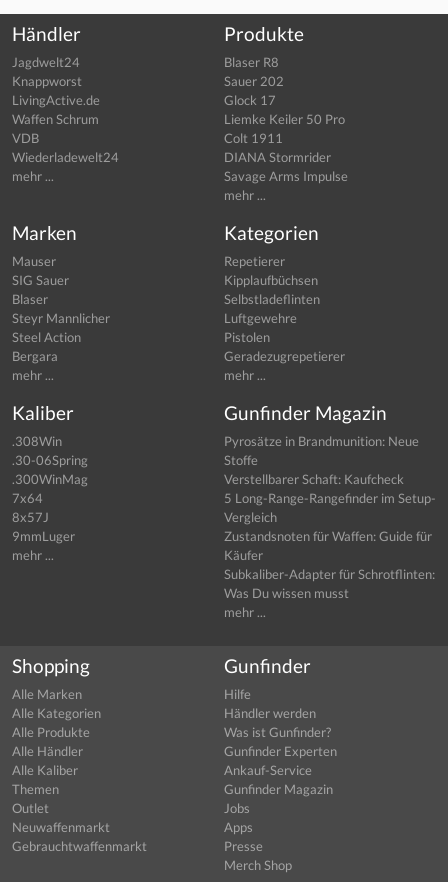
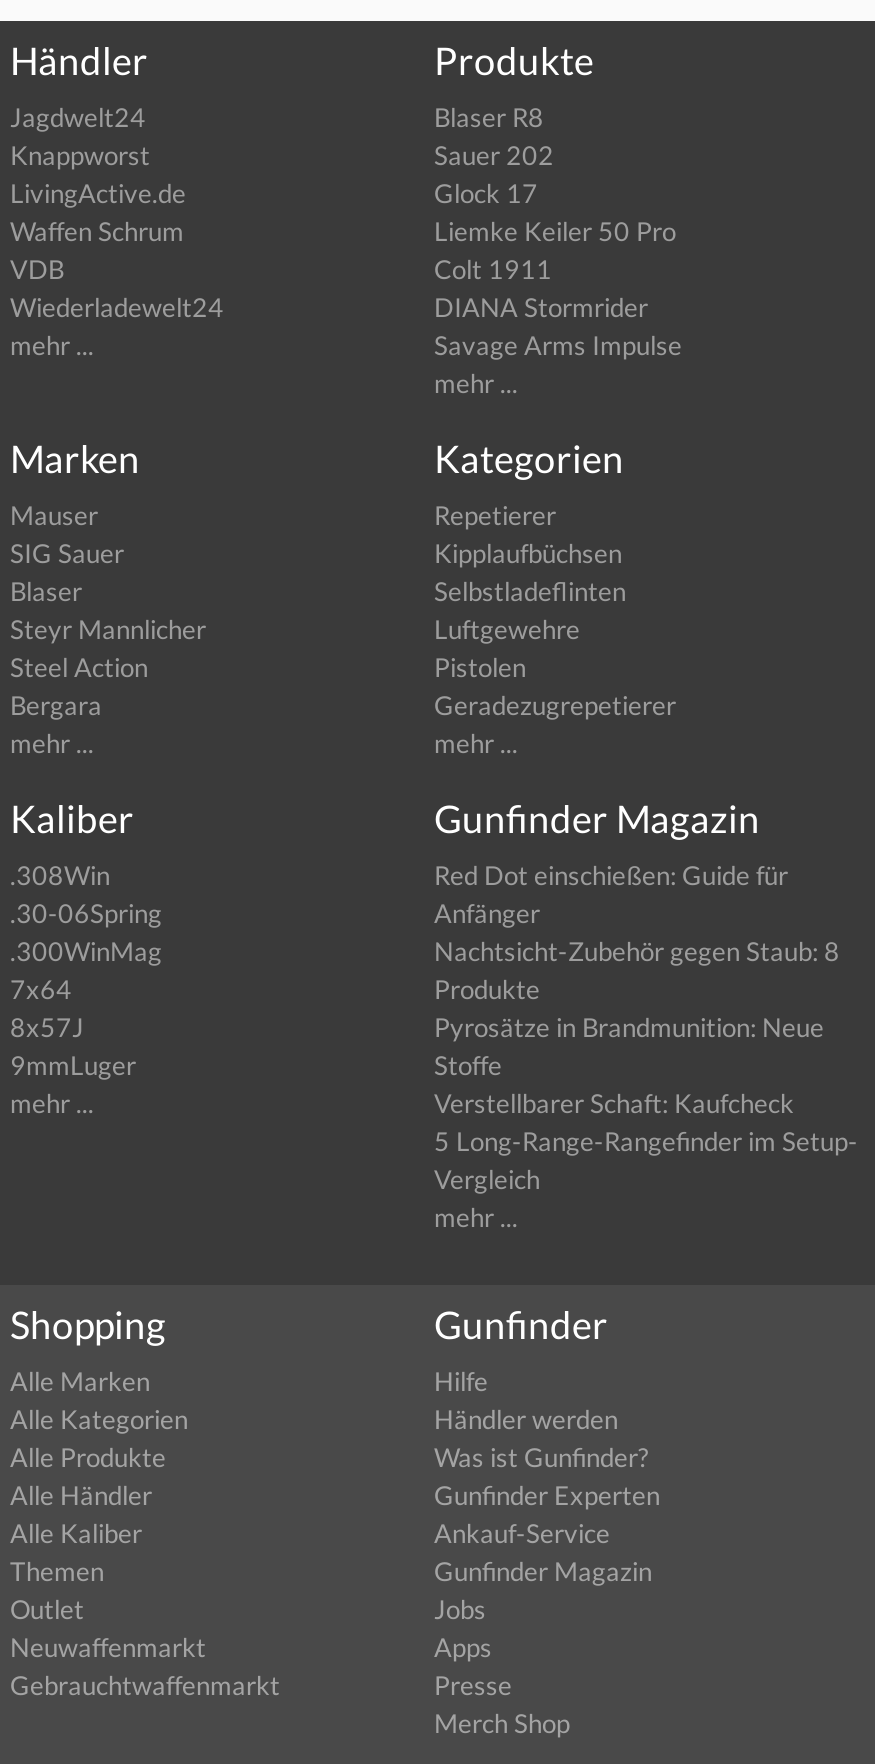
moved down: Pyrosätze in Brandmunition: Neue | Stoffe | Verstellbarer Schaft: Kaufcheck | 5 Long-Range-Rangefinder im Setup- | Vergleich

+ Red Dot einschießen: Guide für
+ Anfänger
+ Nachtsicht-Zubehör gegen Staub: 8
+ Produkte

- Zustandsnoten für Waffen: Guide für
- Käufer
- Subkaliber-Adapter für Schrotflinten:
- Was Du wissen musst
